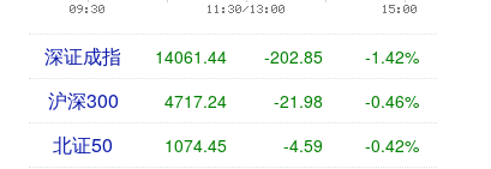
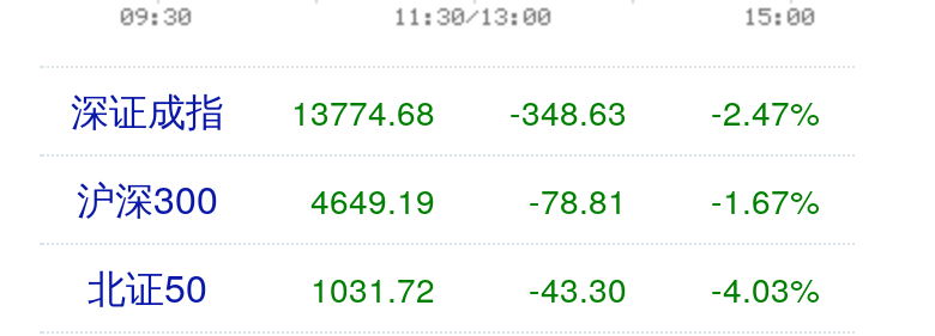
- 14061.44
+ 13774.68

- -202.85
+ -348.63

- -1.42%
+ -2.47%

- 4717.24
+ 4649.19

- -21.98
+ -78.81

- -0.46%
+ -1.67%

- 1074.45
+ 1031.72

- -4.59
+ -43.30

- -0.42%
+ -4.03%
